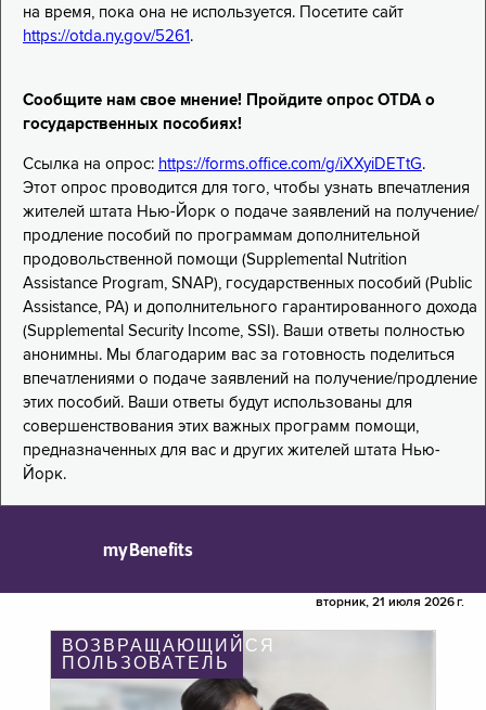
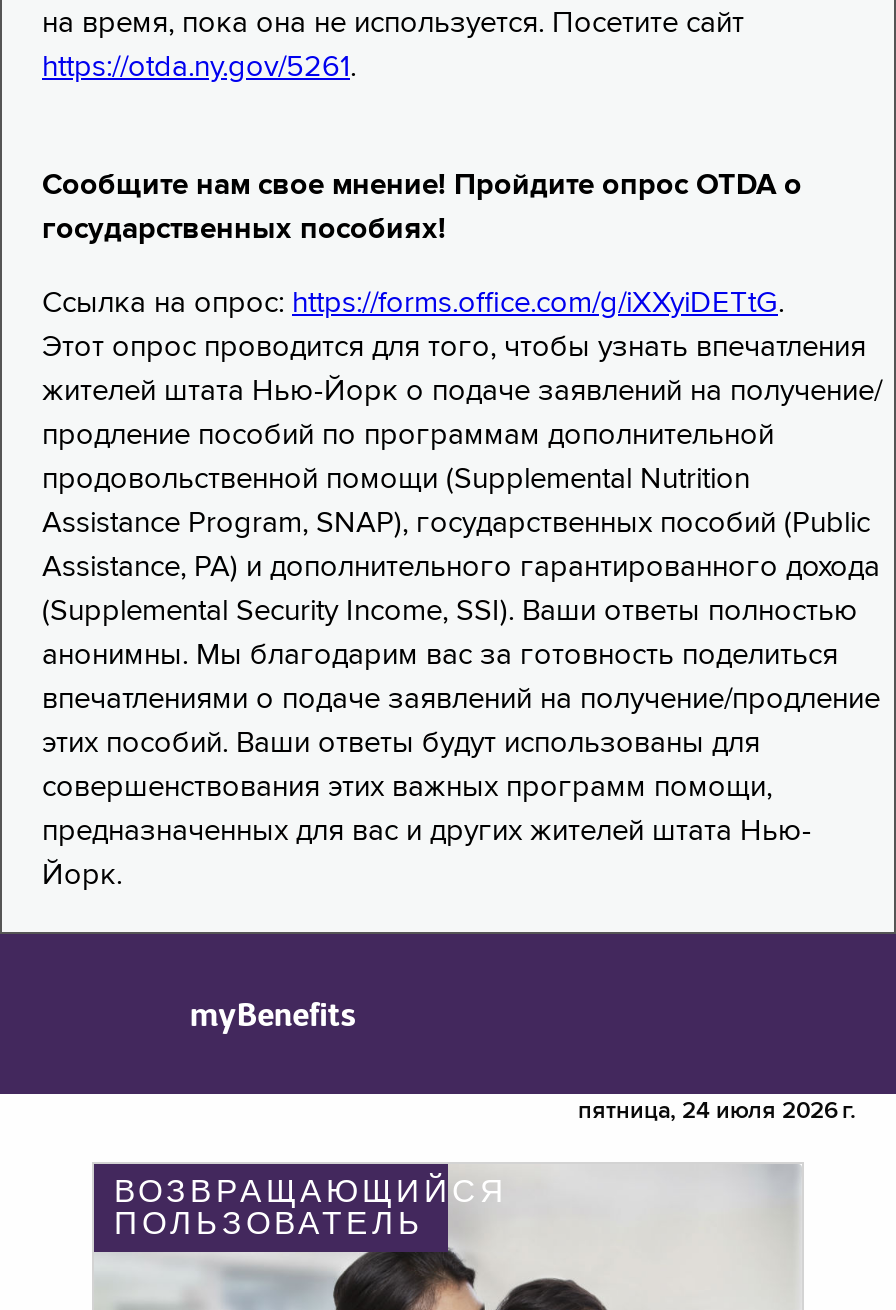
- вторник, 21 июля 2026 г.
+ пятница, 24 июля 2026 г.
